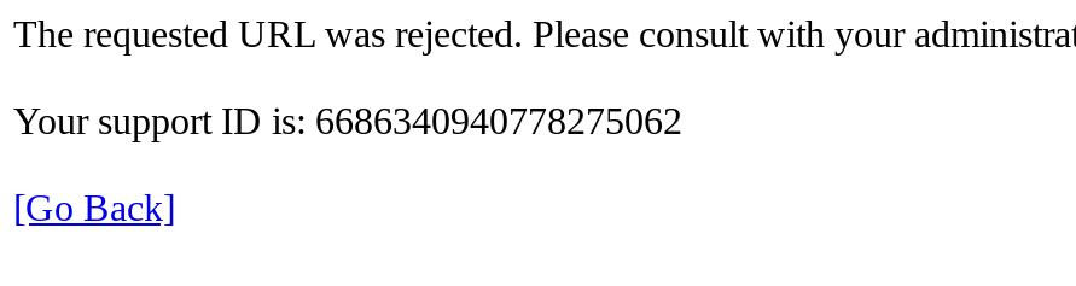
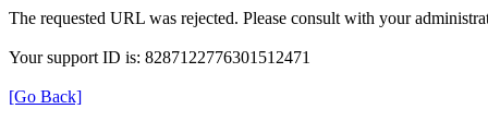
- Your support ID is: 6686340940778275062
+ Your support ID is: 8287122776301512471
